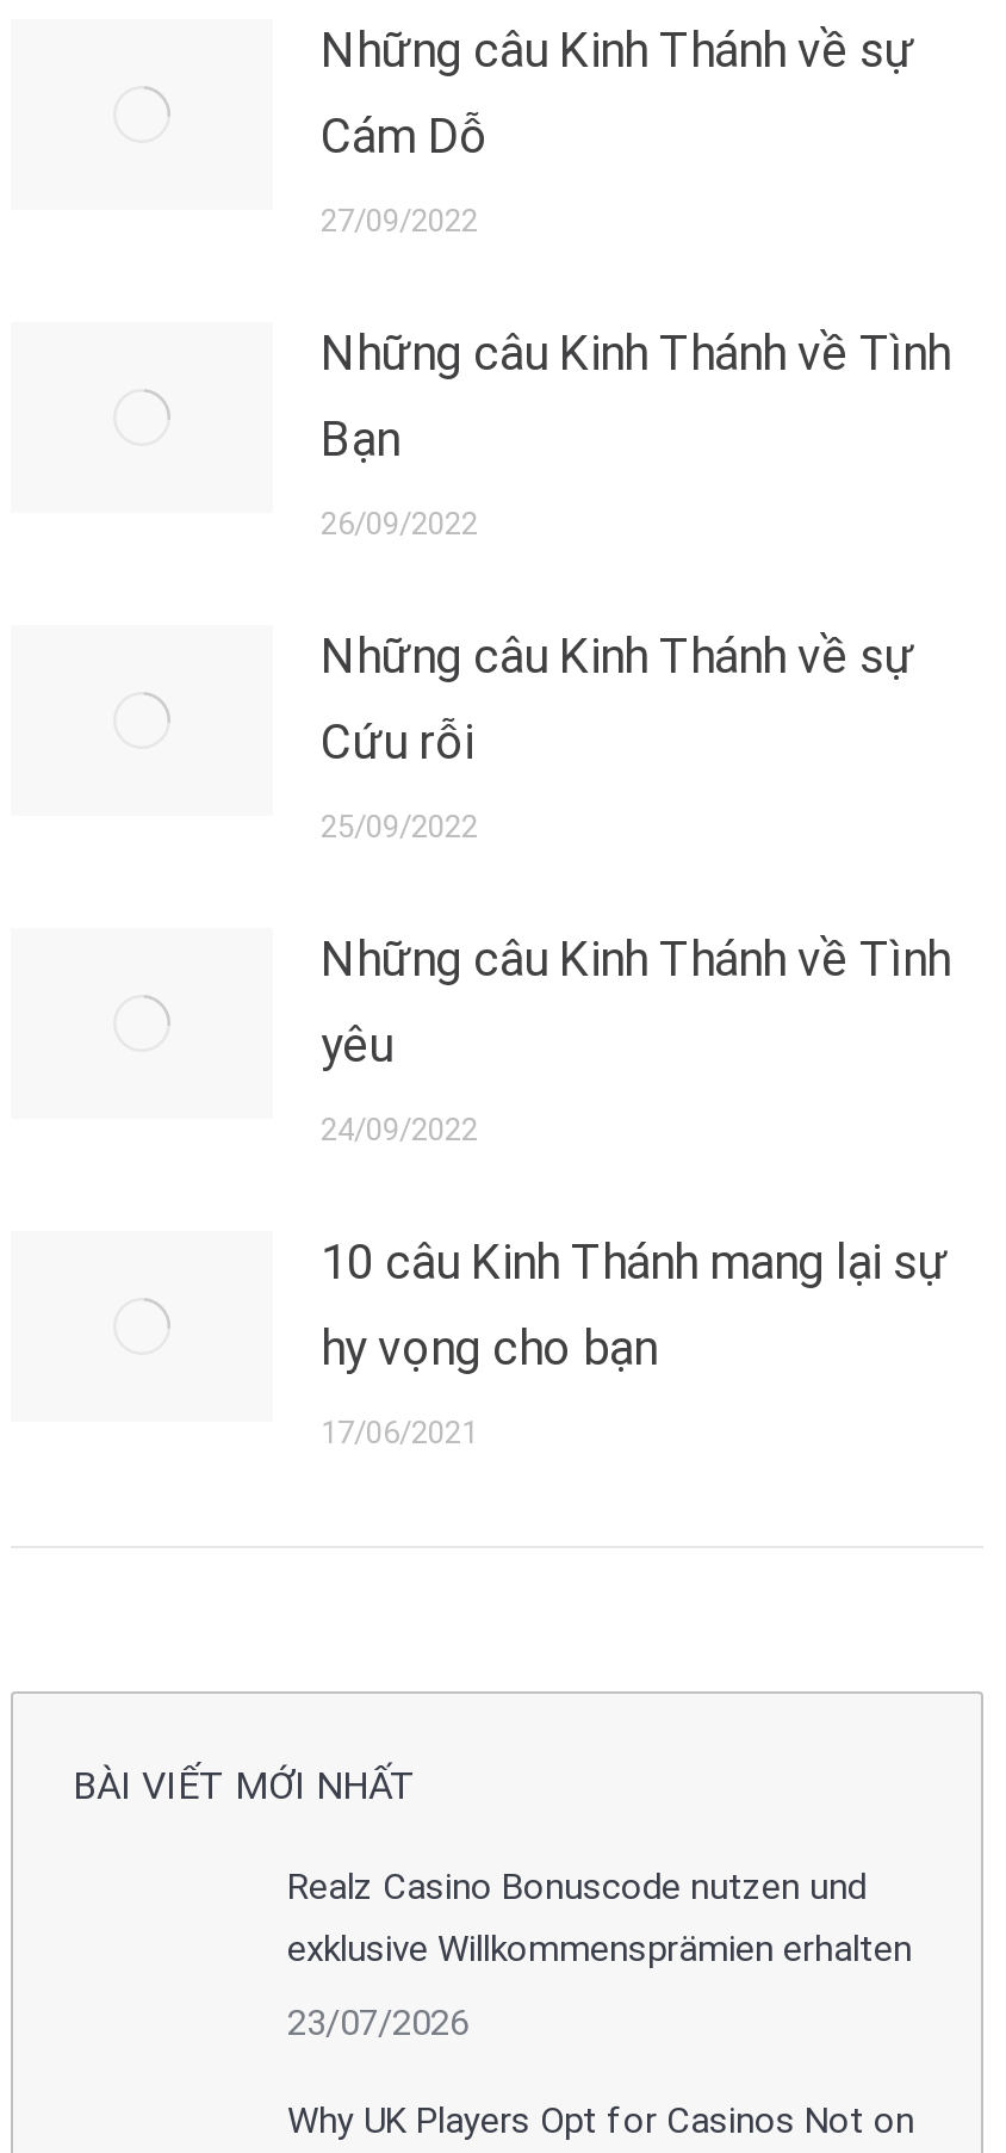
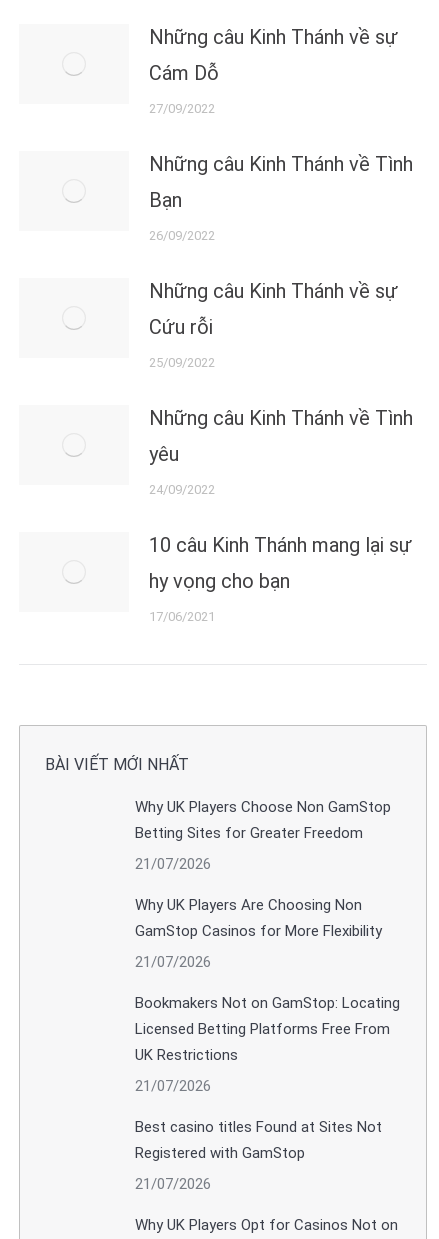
- Realz Casino Bonuscode nutzen und
- exklusive Willkommensprämien erhalten
- 23/07/2026
+ Why UK Players Choose Non GamStop
+ Betting Sites for Greater Freedom
+ 21/07/2026
+ Why UK Players Are Choosing Non
+ GamStop Casinos for More Flexibility
+ 21/07/2026
+ Bookmakers Not on GamStop: Locating
+ Licensed Betting Platforms Free From
+ UK Restrictions
+ 21/07/2026
+ Best casino titles Found at Sites Not
+ Registered with GamStop
+ 21/07/2026
